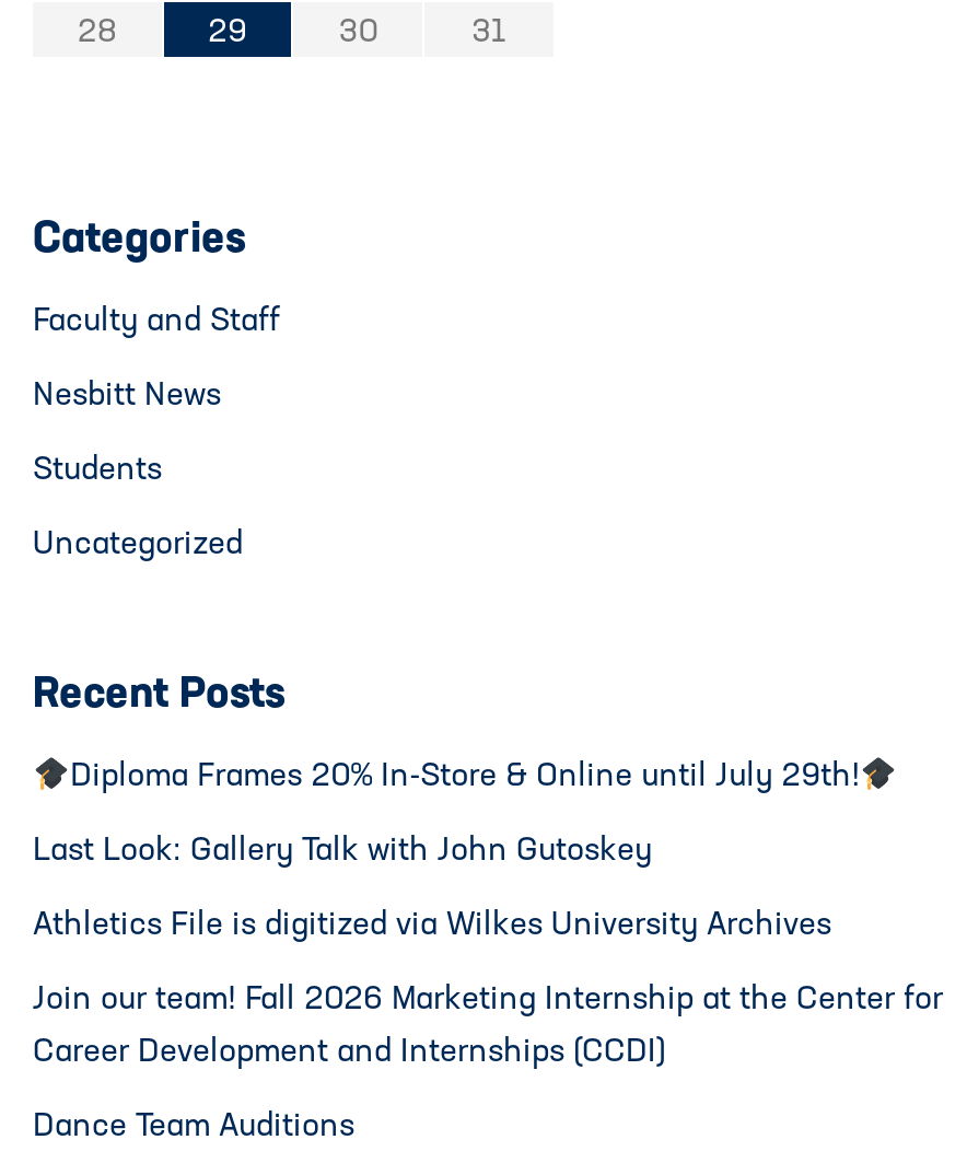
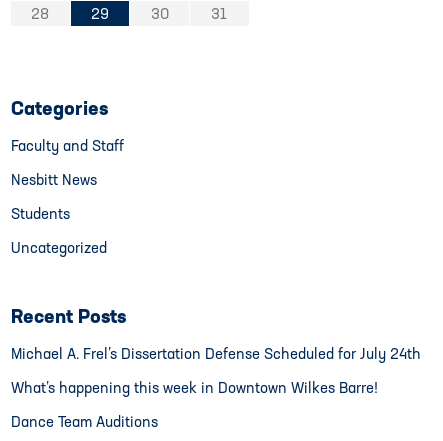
- Diploma Frames 20% In-Store & Online until July 29th!
- Last Look: Gallery Talk with John Gutoskey
- Athletics File is digitized via Wilkes University Archives
- Join our team! Fall 2026 Marketing Internship at the Center for
- Career Development and Internships (CCDI)
+ Michael A. Frel’s Dissertation Defense Scheduled for July 24th
+ What’s happening this week in Downtown Wilkes Barre!
